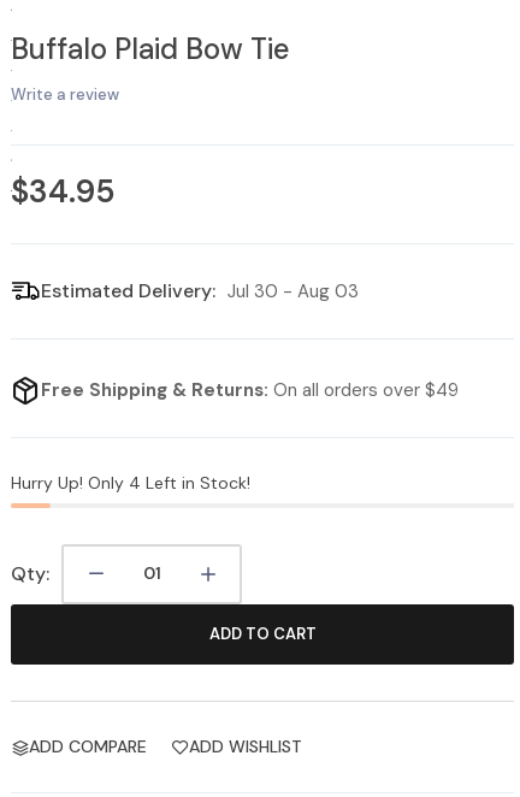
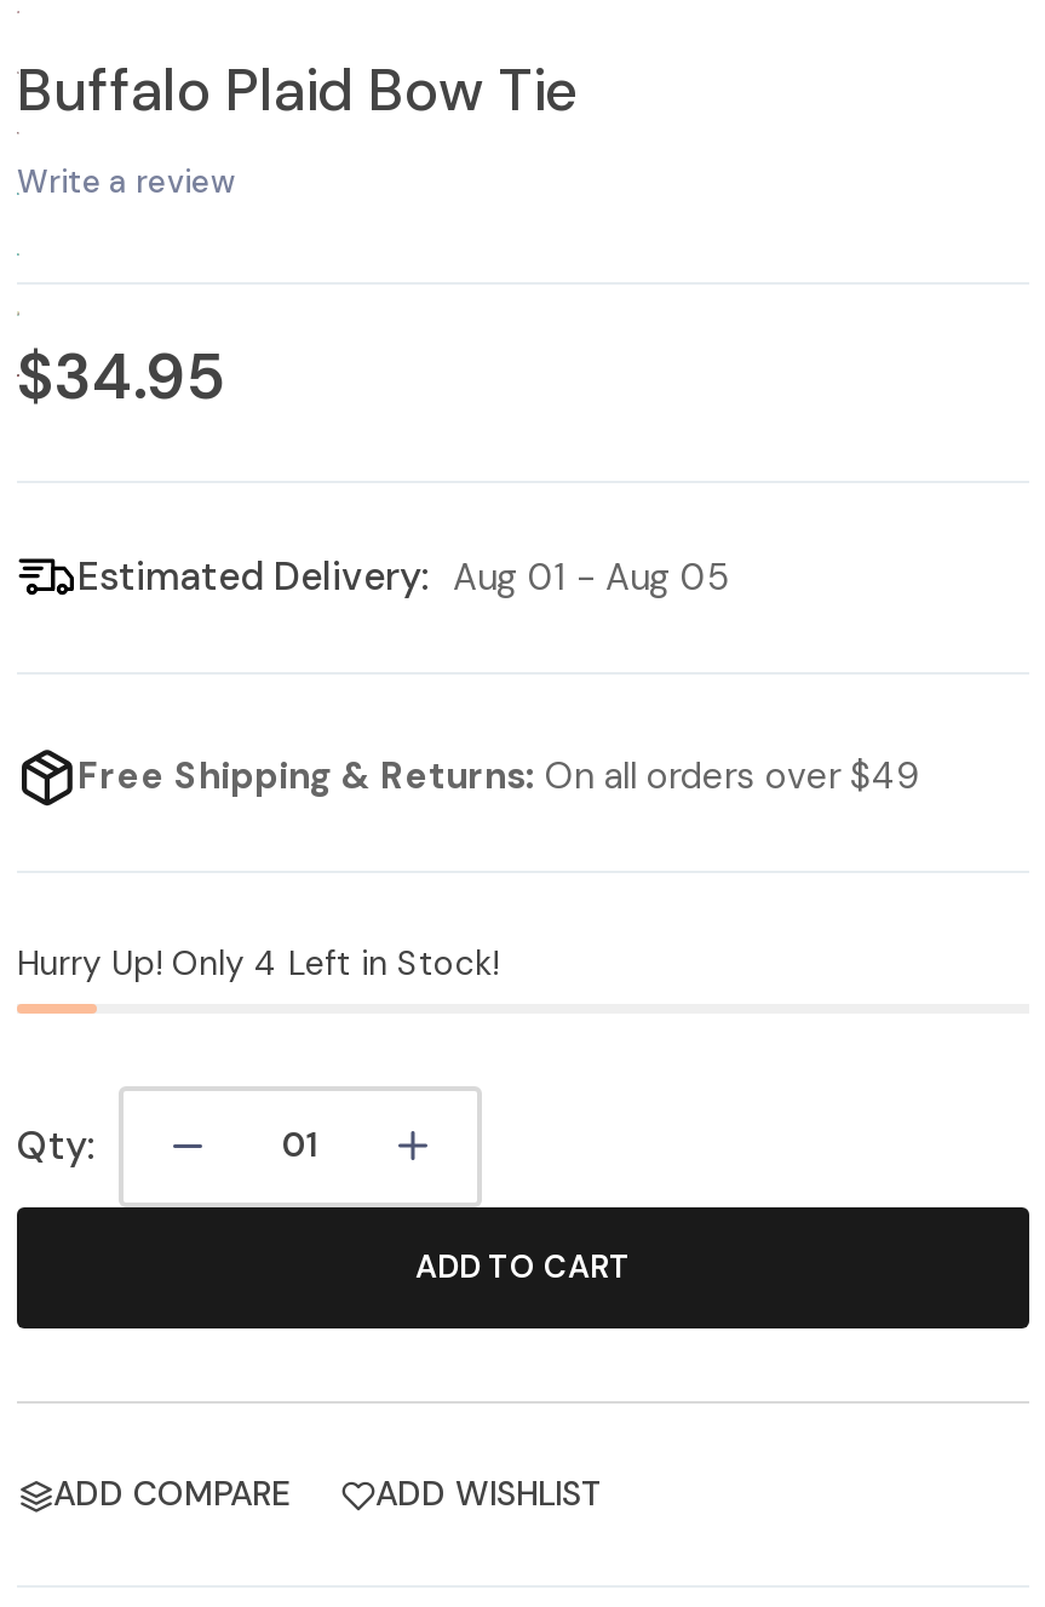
- Estimated Delivery: Jul 30 - Aug 03
+ Estimated Delivery: Aug 01 - Aug 05
